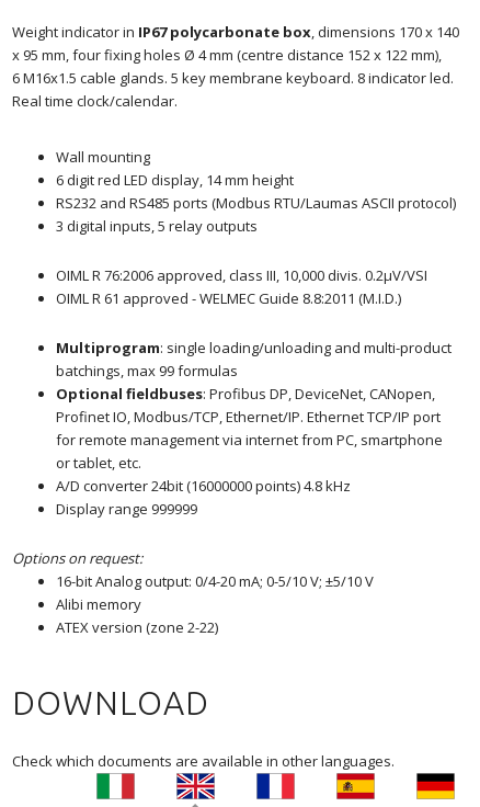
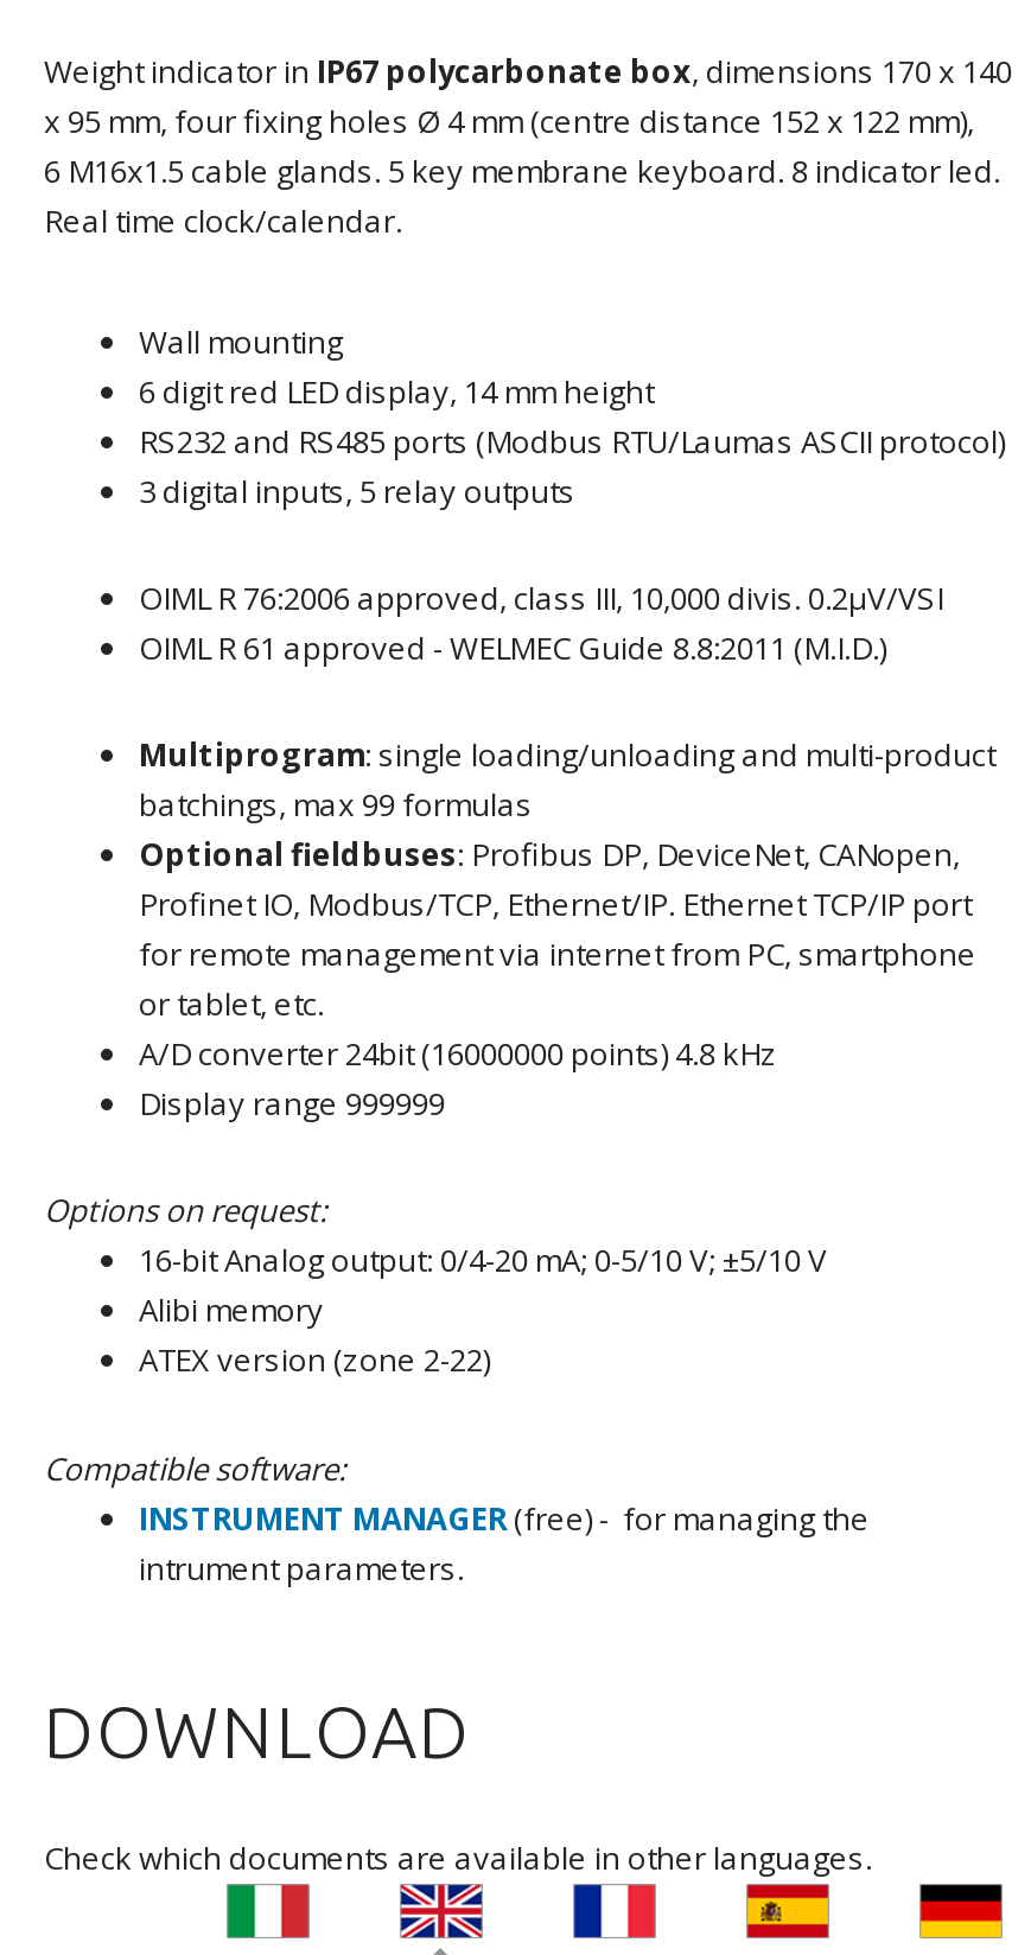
+ Compatible software:
+ INSTRUMENT MANAGER (free) - for managing the
+ intrument parameters.
